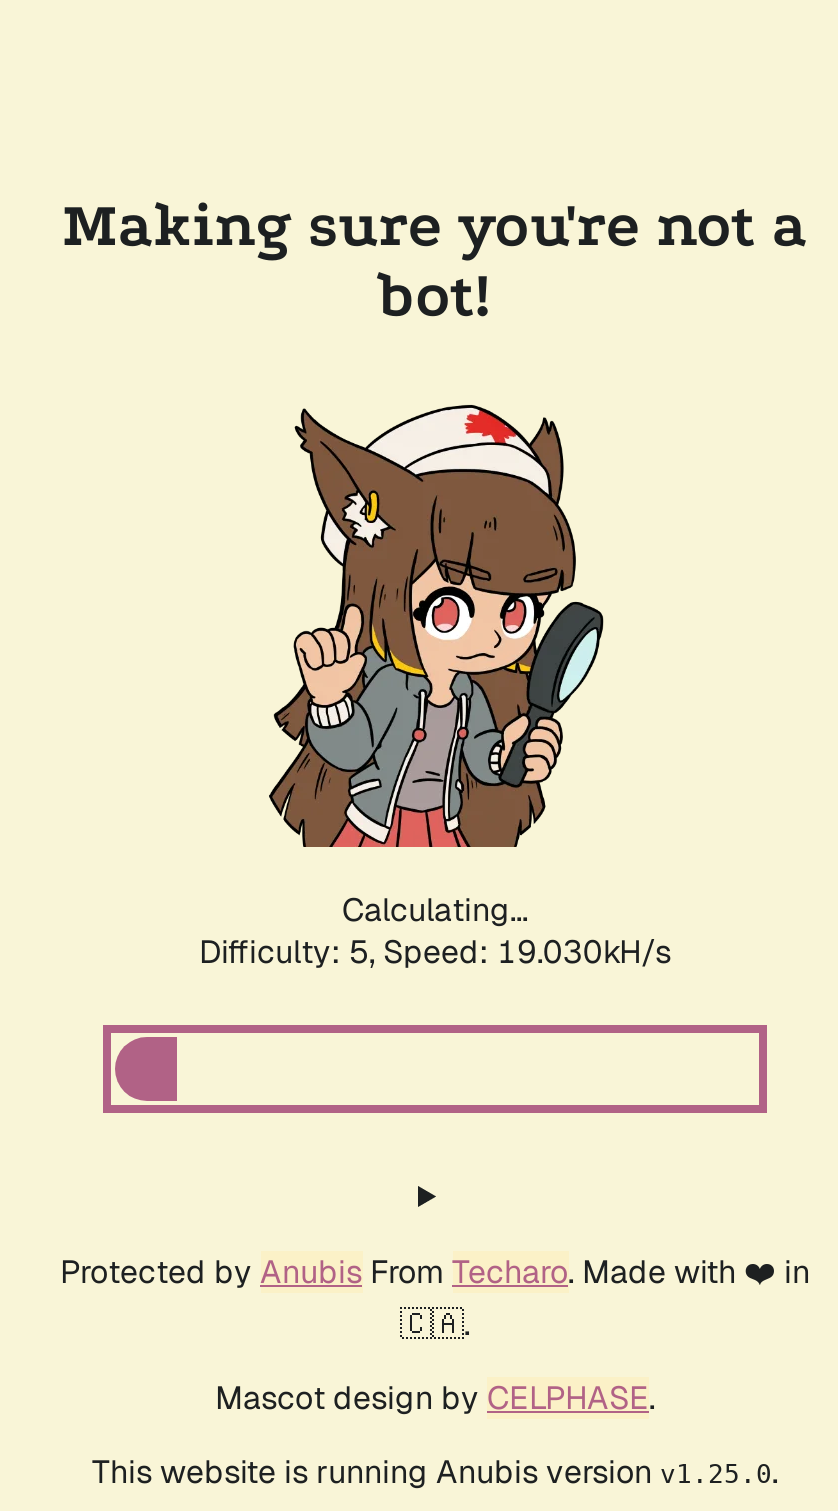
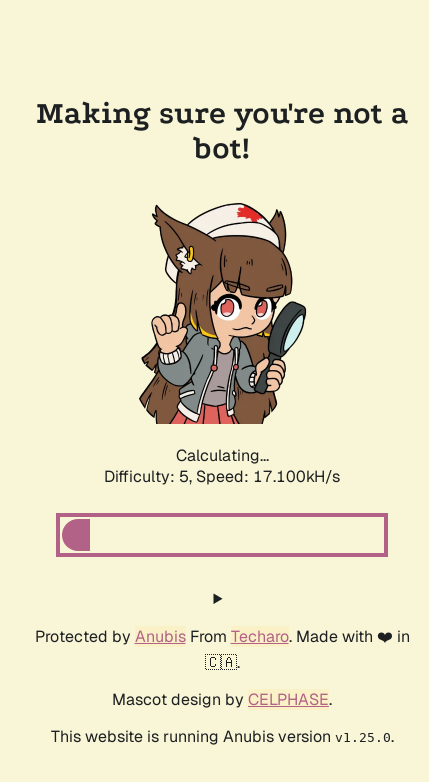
- Difficulty: 5, Speed: 19.030kH/s
+ Difficulty: 5, Speed: 17.100kH/s
